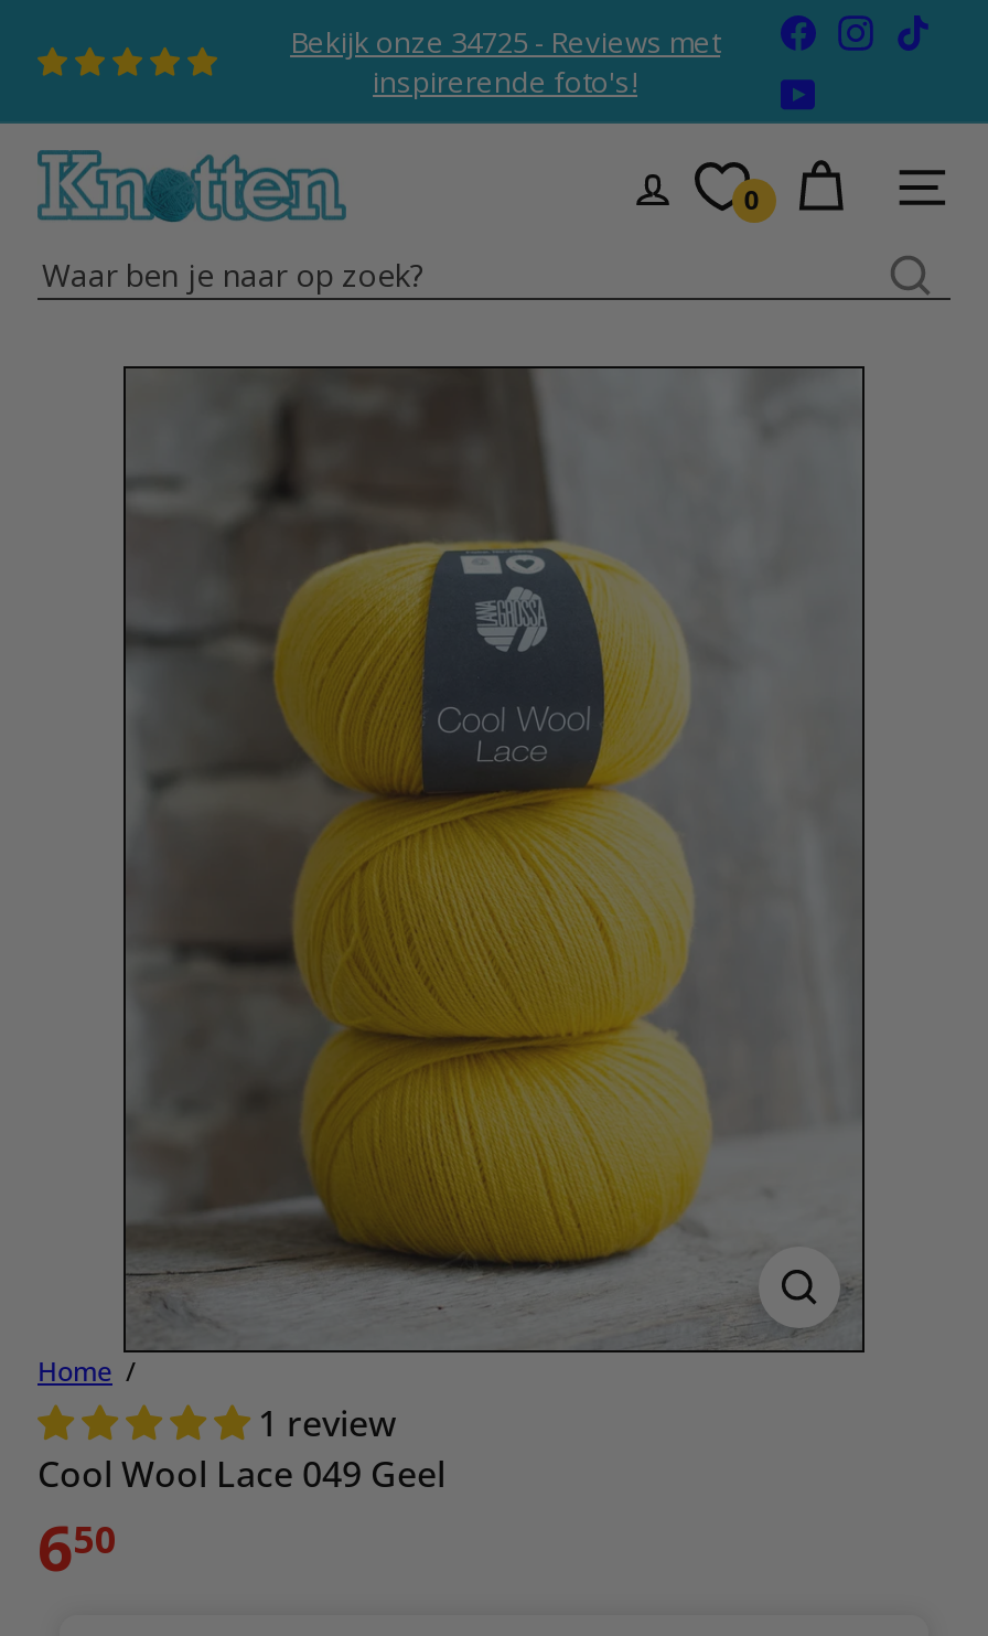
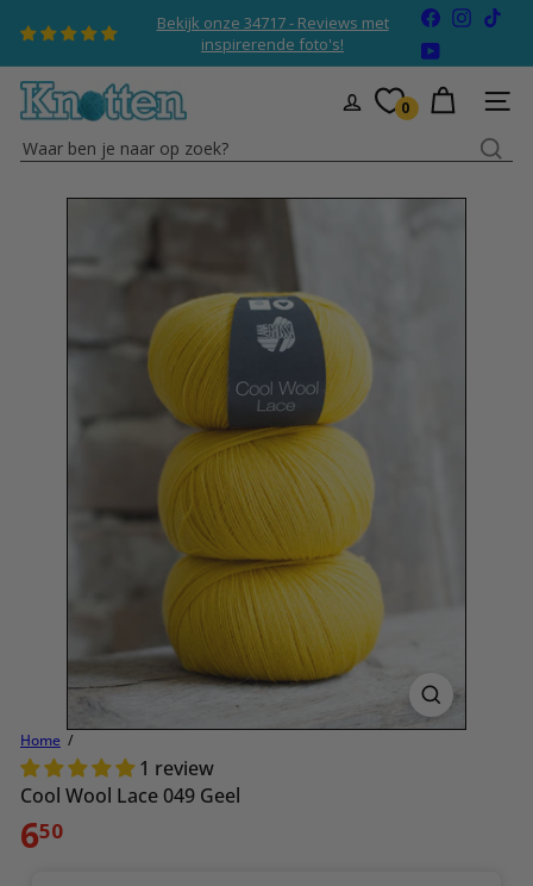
- Bekijk onze 34725 - Reviews met
+ Bekijk onze 34717 - Reviews met
